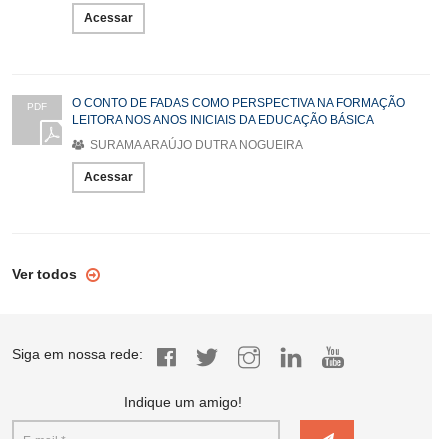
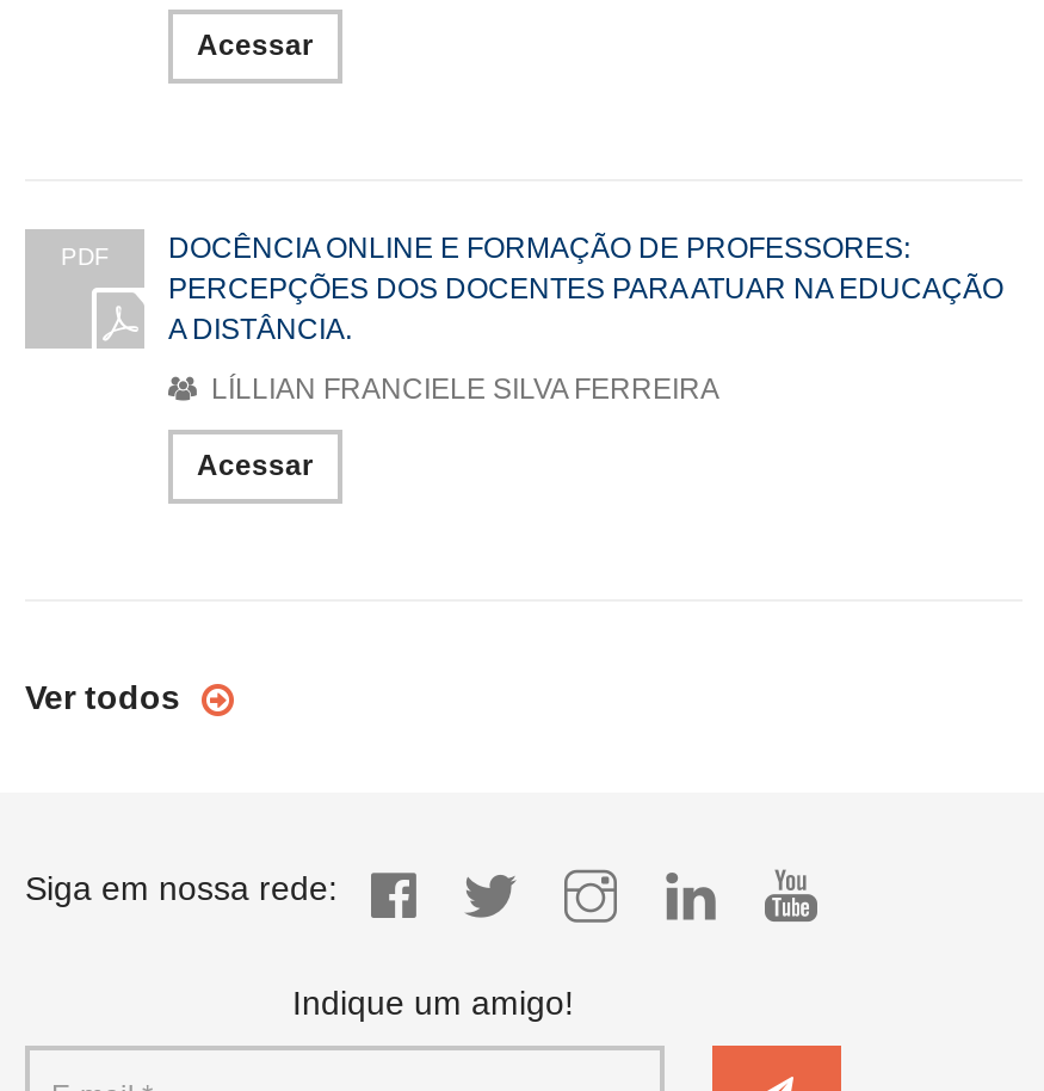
- O CONTO DE FADAS COMO PERSPECTIVA NA FORMAÇÃO
- LEITORA NOS ANOS INICIAIS DA EDUCAÇÃO BÁSICA
+ DOCÊNCIA ONLINE E FORMAÇÃO DE PROFESSORES:
+ PERCEPÇÕES DOS DOCENTES PARA ATUAR NA EDUCAÇÃO
+ A DISTÂNCIA.

- SURAMA ARAÚJO DUTRA NOGUEIRA
+ LÍLLIAN FRANCIELE SILVA FERREIRA
